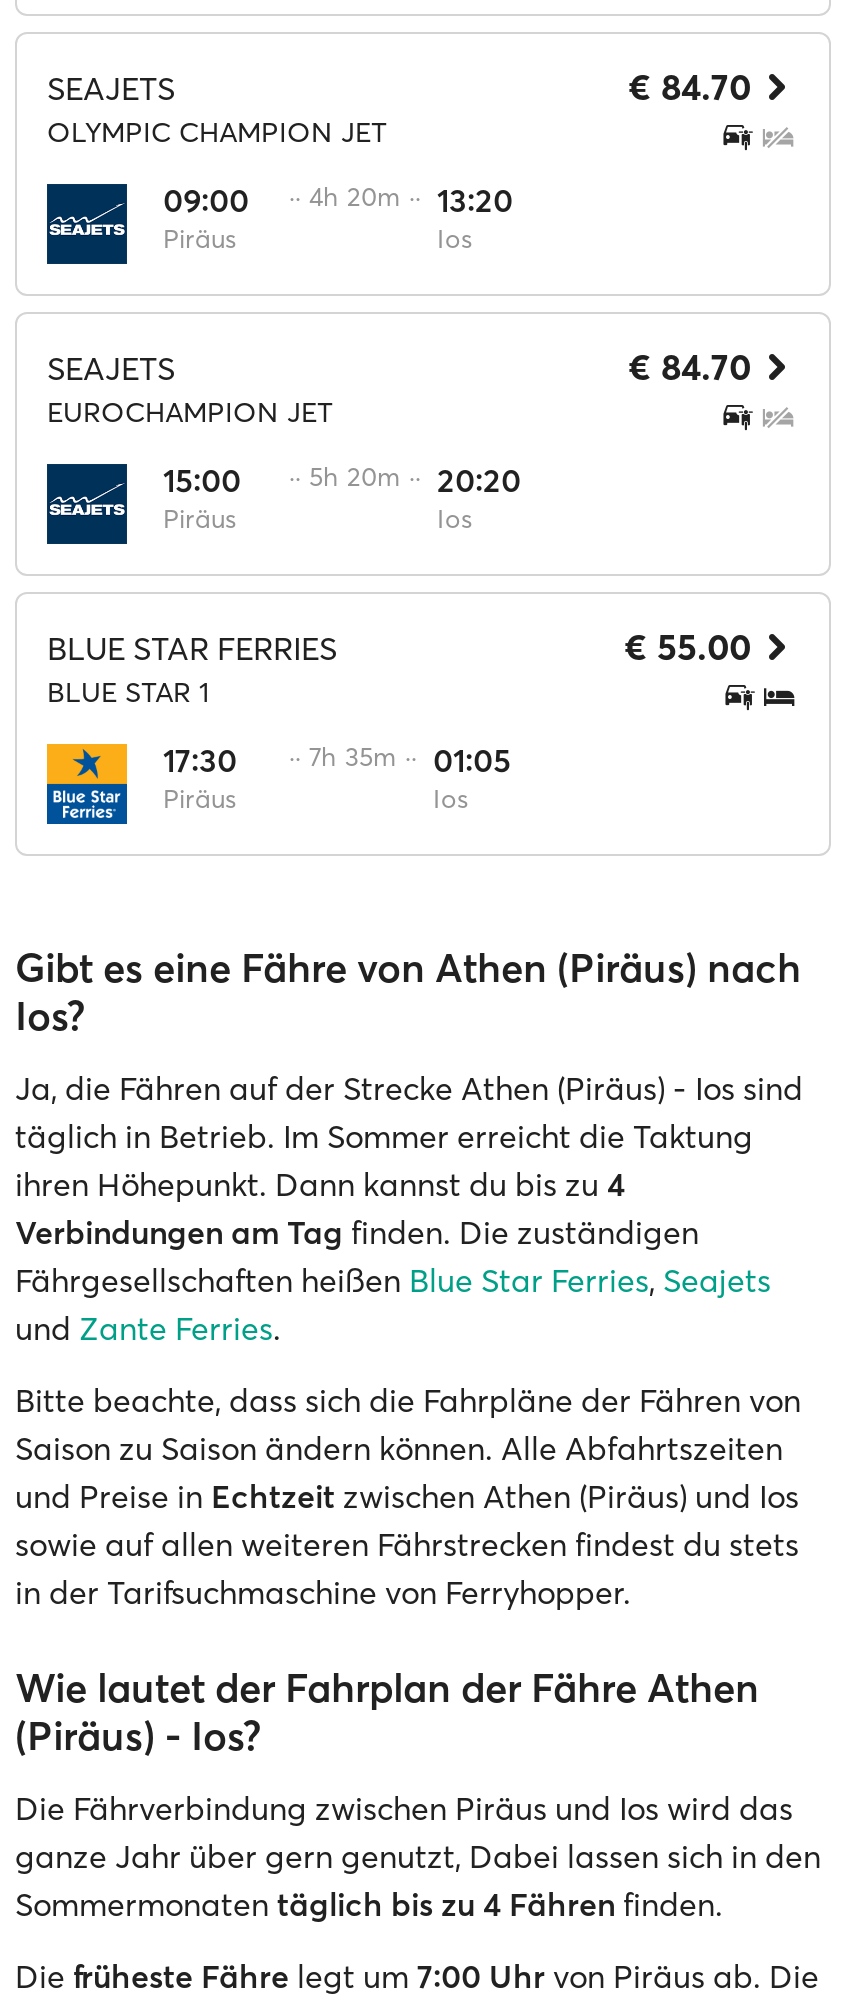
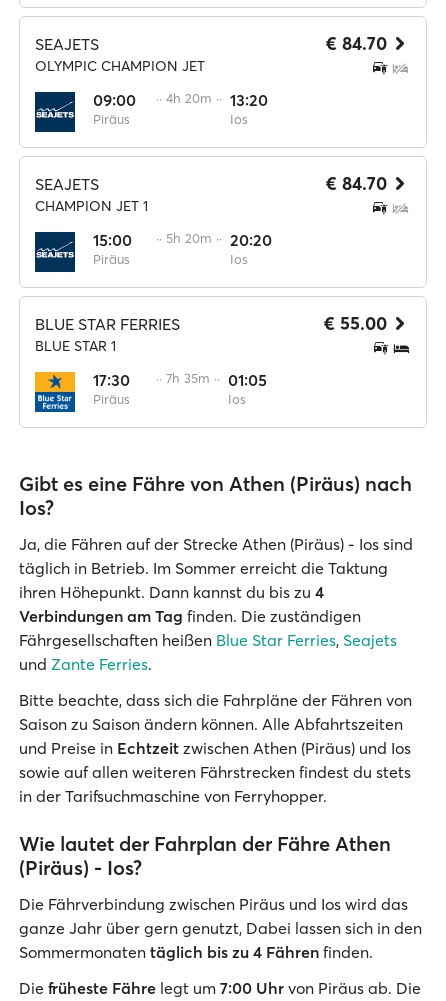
- EUROCHAMPION JET
+ CHAMPION JET 1
